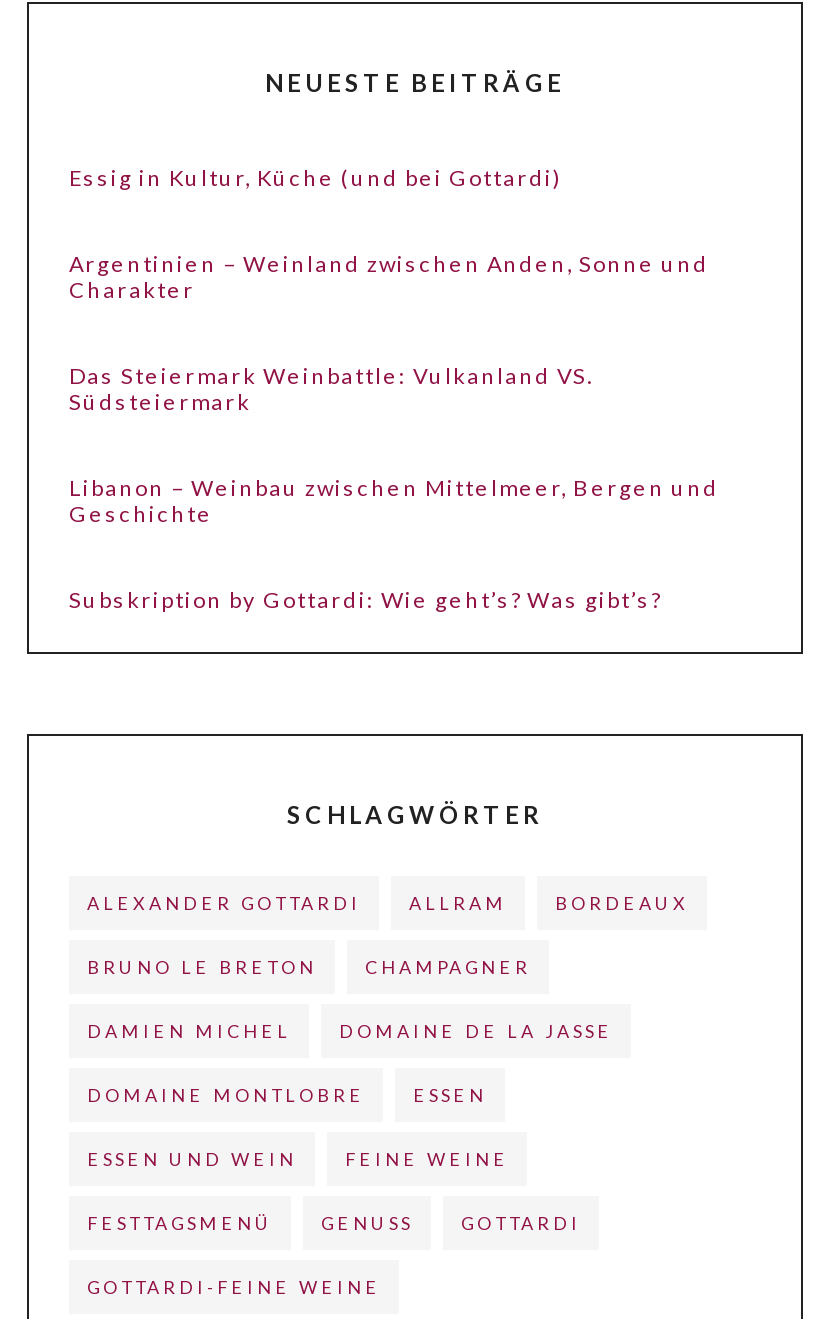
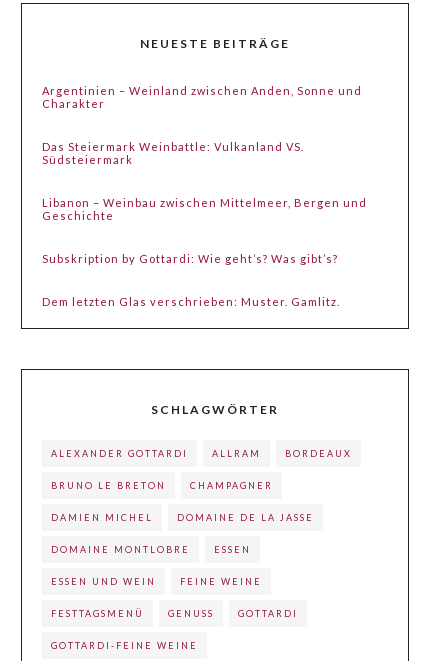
- Essig in Kultur, Küche (und bei Gottardi)

moved up: Argentinien – Weinland zwischen Anden, Sonne und | Charakter | Das Steiermark Weinbattle: Vulkanland VS. | Südsteiermark | Libanon – Weinbau zwischen Mittelmeer, Bergen und | Geschichte | Subskription by Gottardi: Wie geht’s? Was gibt’s?

+ Dem letzten Glas verschrieben: Muster. Gamlitz.
